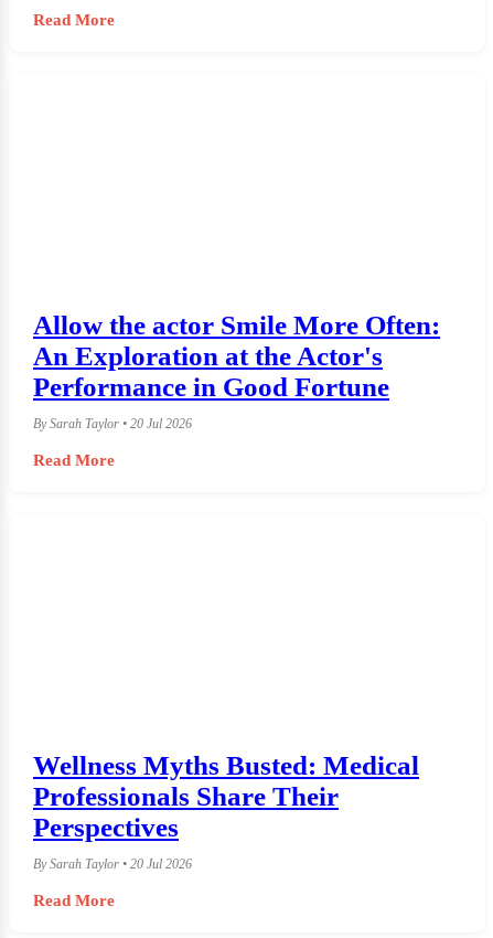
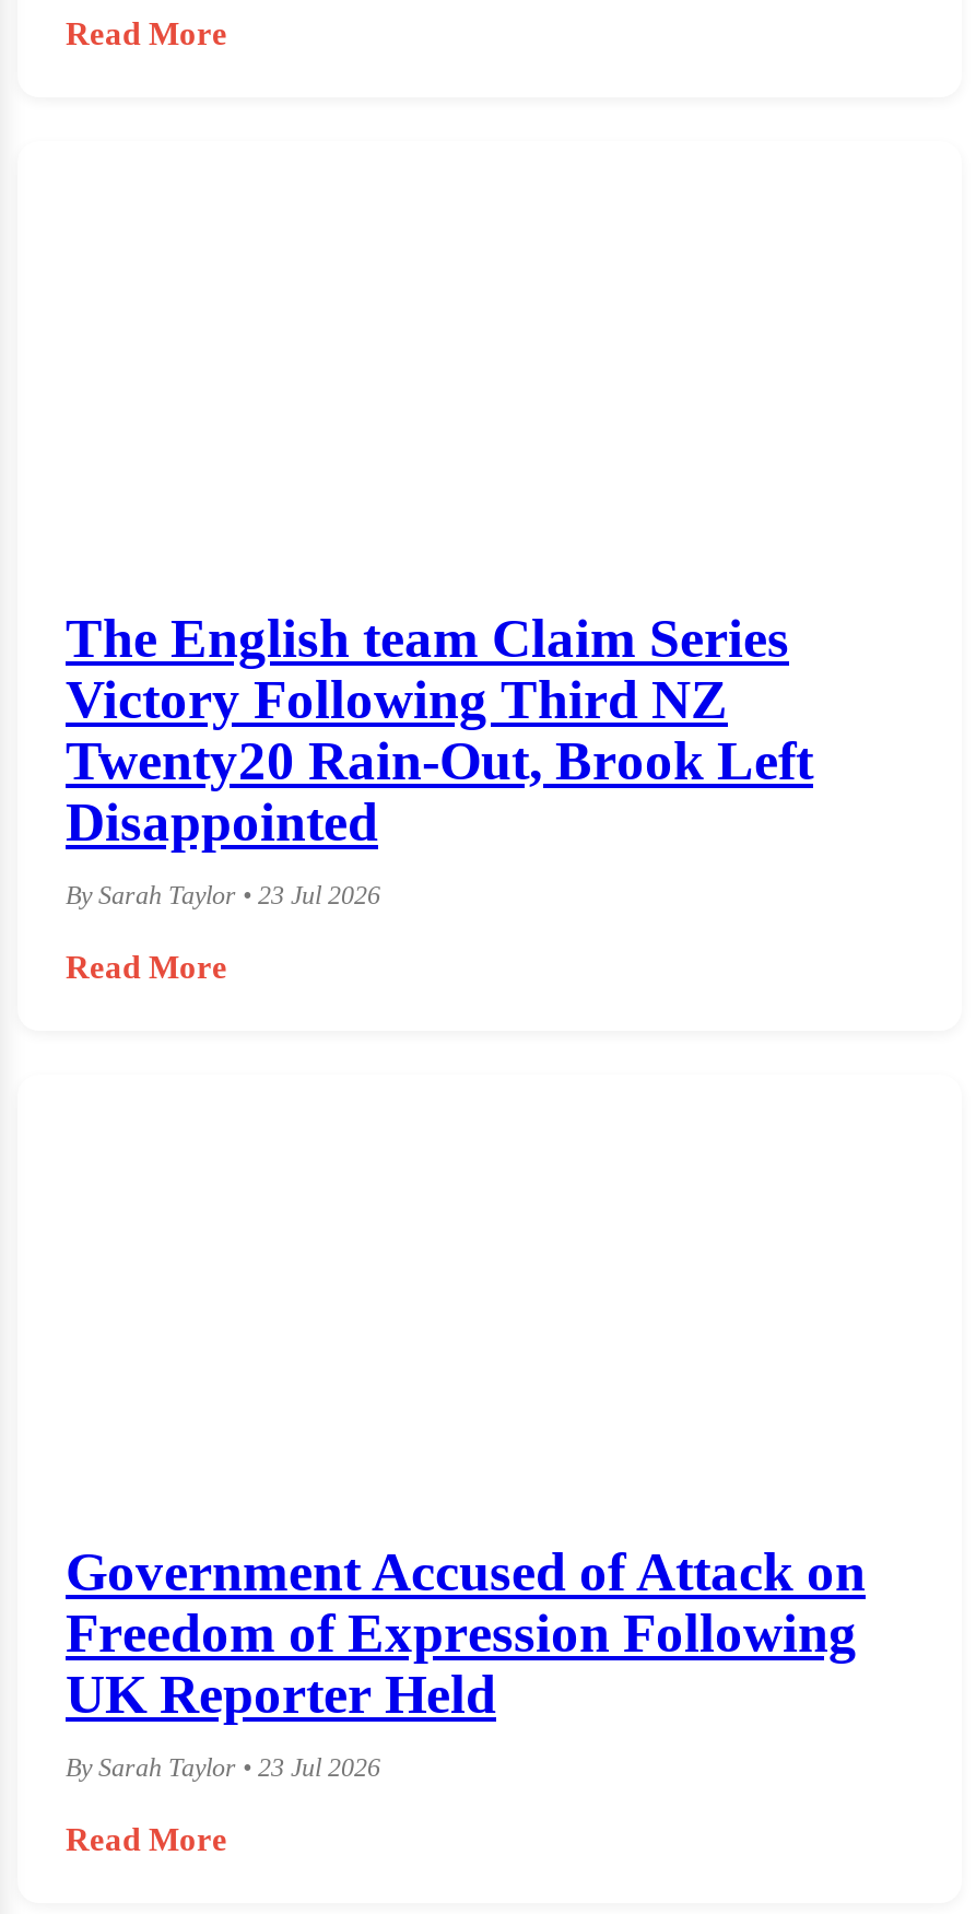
- Allow the actor Smile More Often:
- An Exploration at the Actor's
- Performance in Good Fortune
+ The English team Claim Series
+ Victory Following Third NZ
+ Twenty20 Rain-Out, Brook Left
+ Disappointed

- By Sarah Taylor • 20 Jul 2026
+ By Sarah Taylor • 23 Jul 2026

- Wellness Myths Busted: Medical
- Professionals Share Their
- Perspectives
+ Government Accused of Attack on
+ Freedom of Expression Following
+ UK Reporter Held

- By Sarah Taylor • 20 Jul 2026
+ By Sarah Taylor • 23 Jul 2026
